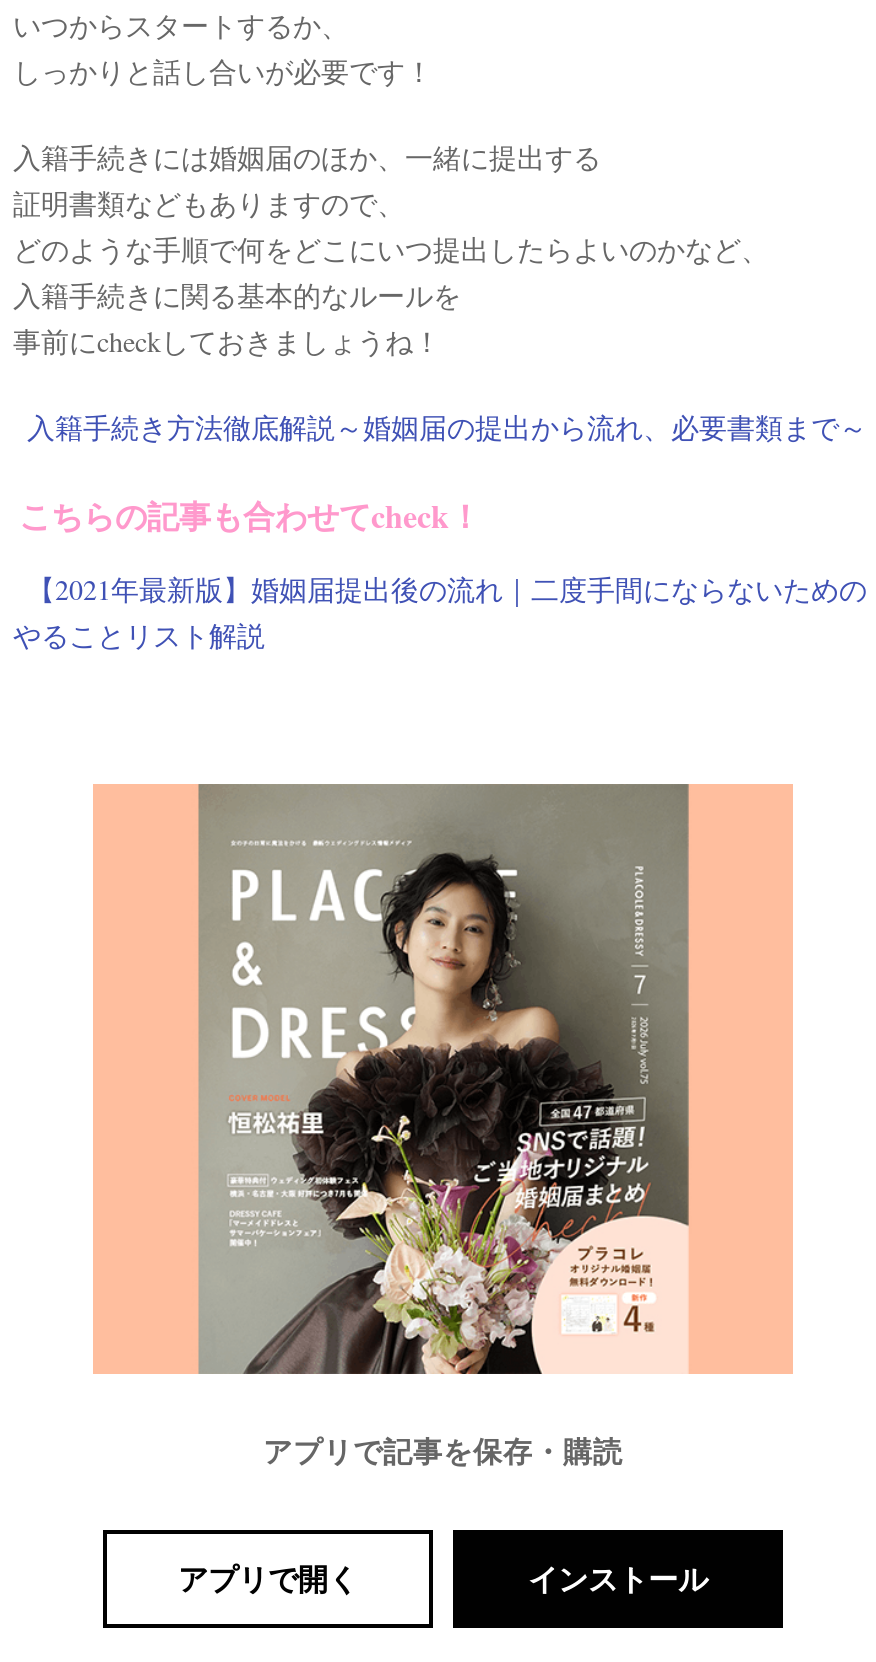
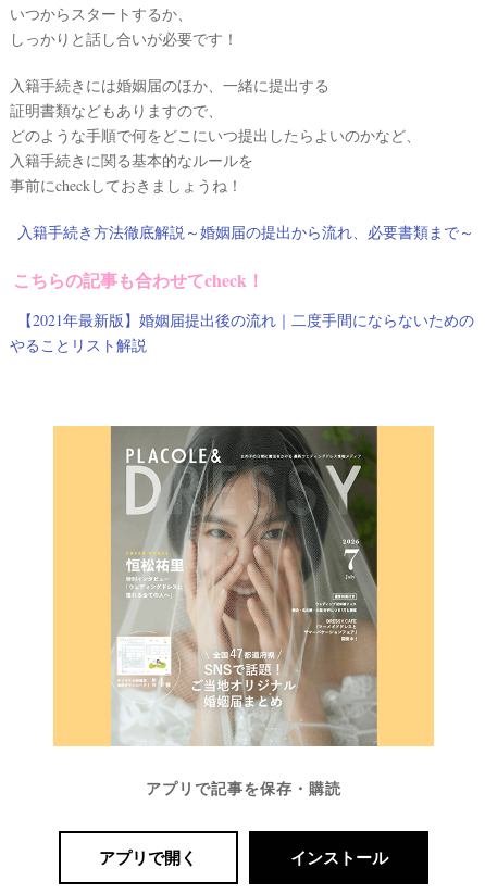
- [image]
+ [image]
